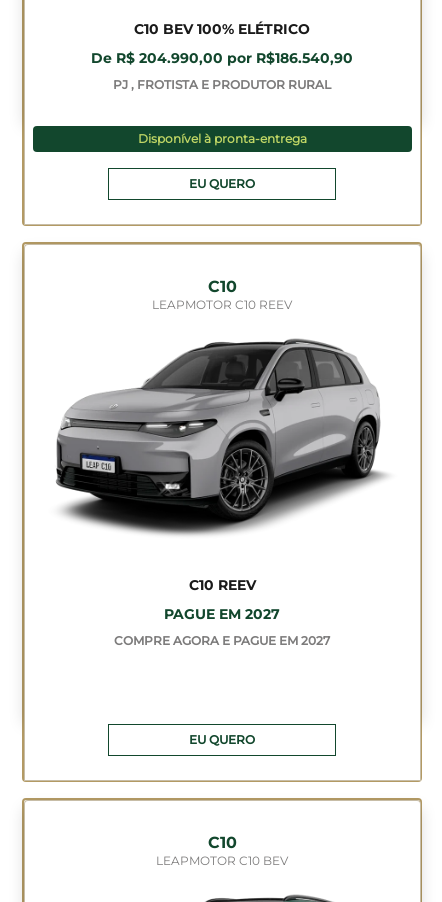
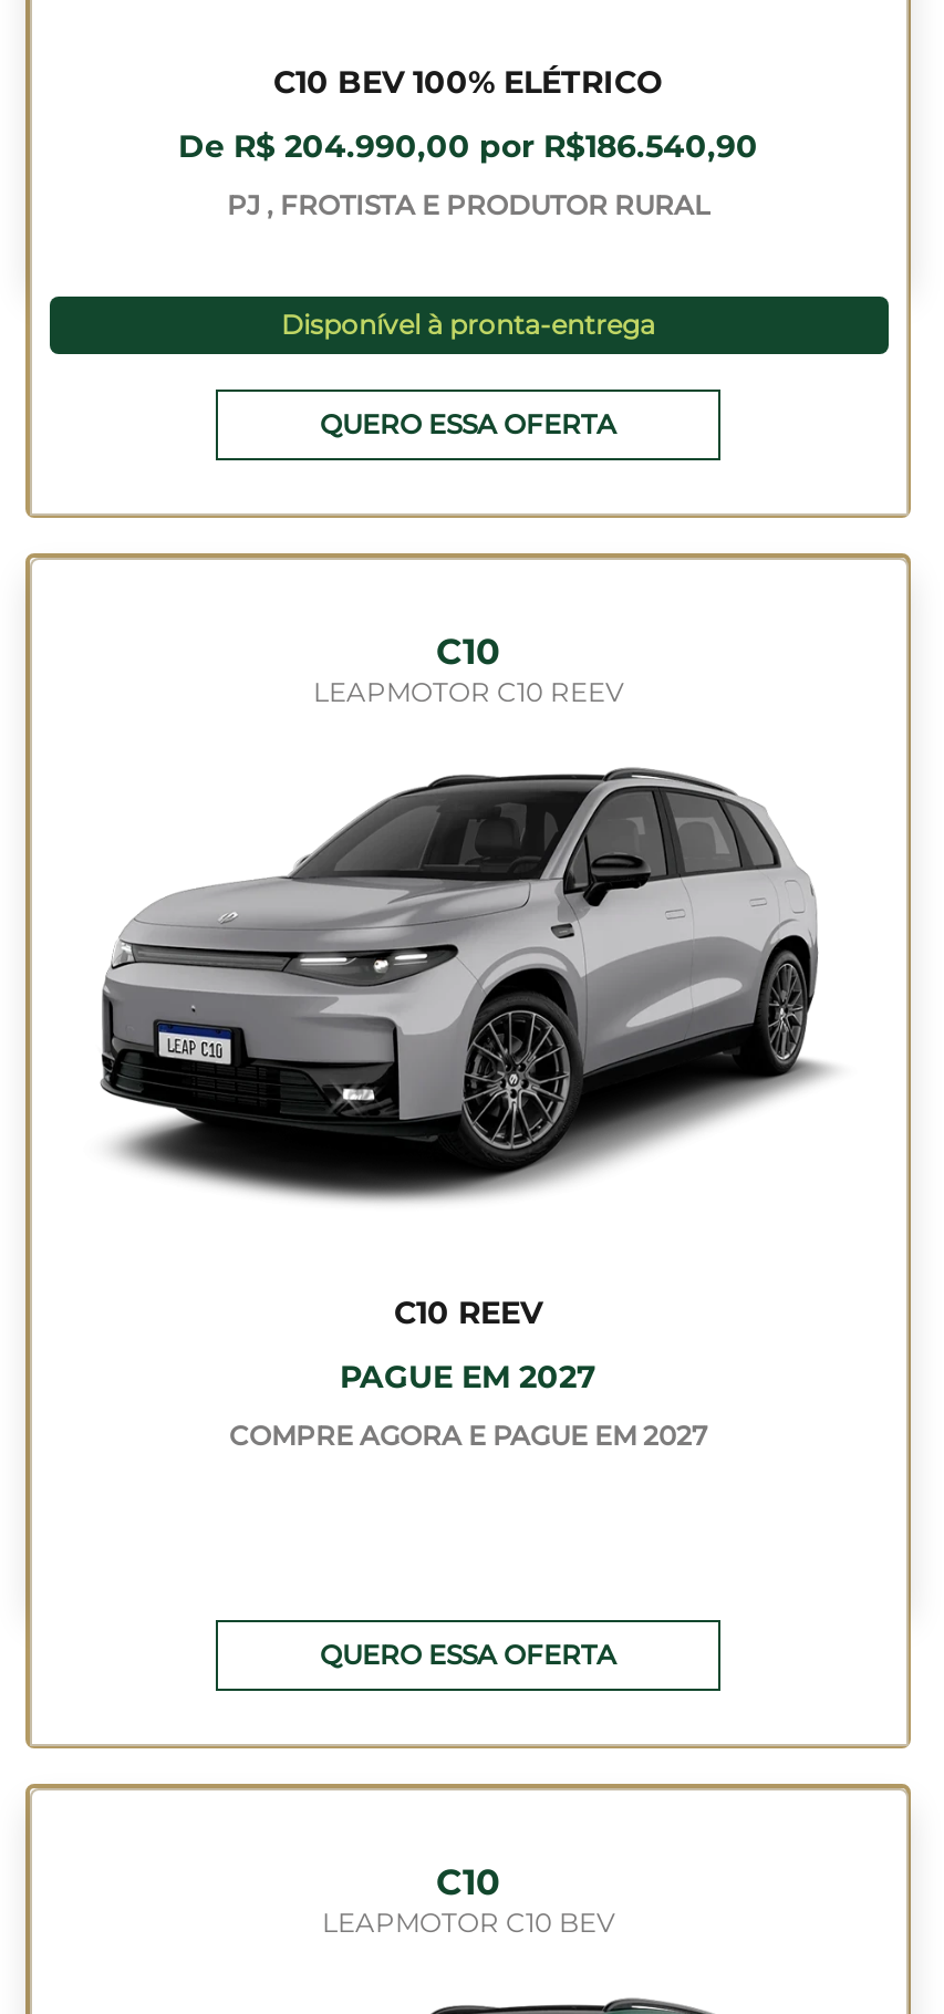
- EU QUERO
+ QUERO ESSA OFERTA

- EU QUERO
+ QUERO ESSA OFERTA
